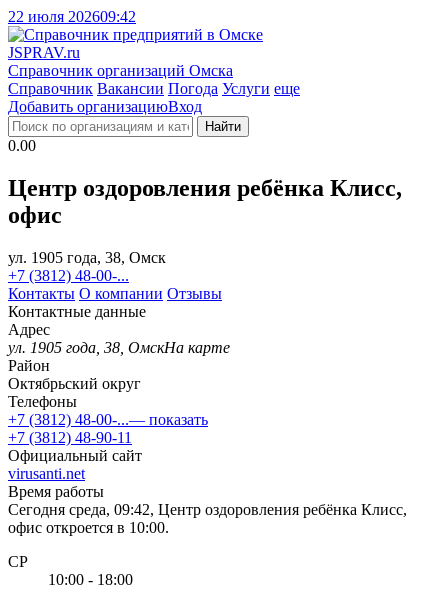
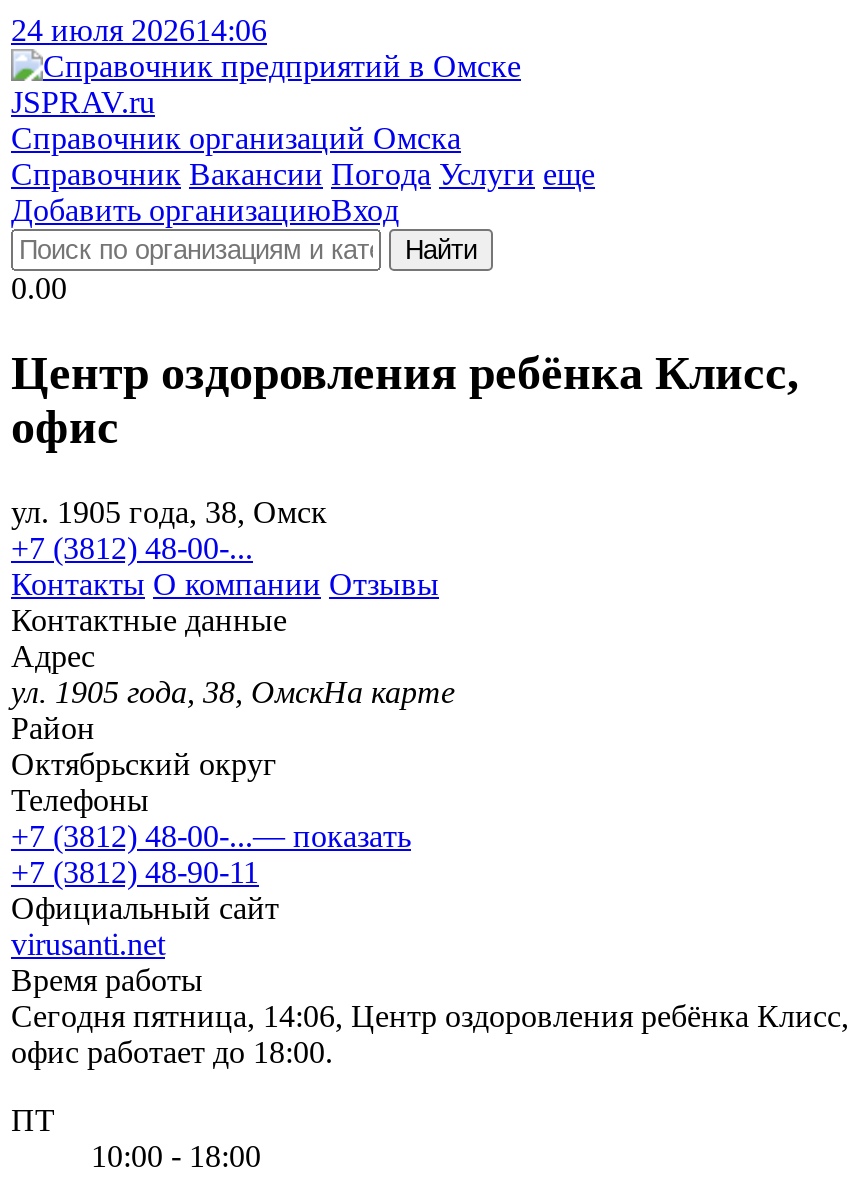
- 22 июля 202609:42
+ 24 июля 202614:06

- Сегодня среда, 09:42, Центр оздоровления ребёнка Клисс,
- офис откроется в 10:00.
+ Сегодня пятница, 14:06, Центр оздоровления ребёнка Клисс,
+ офис работает до 18:00.

- СР
+ ПТ
